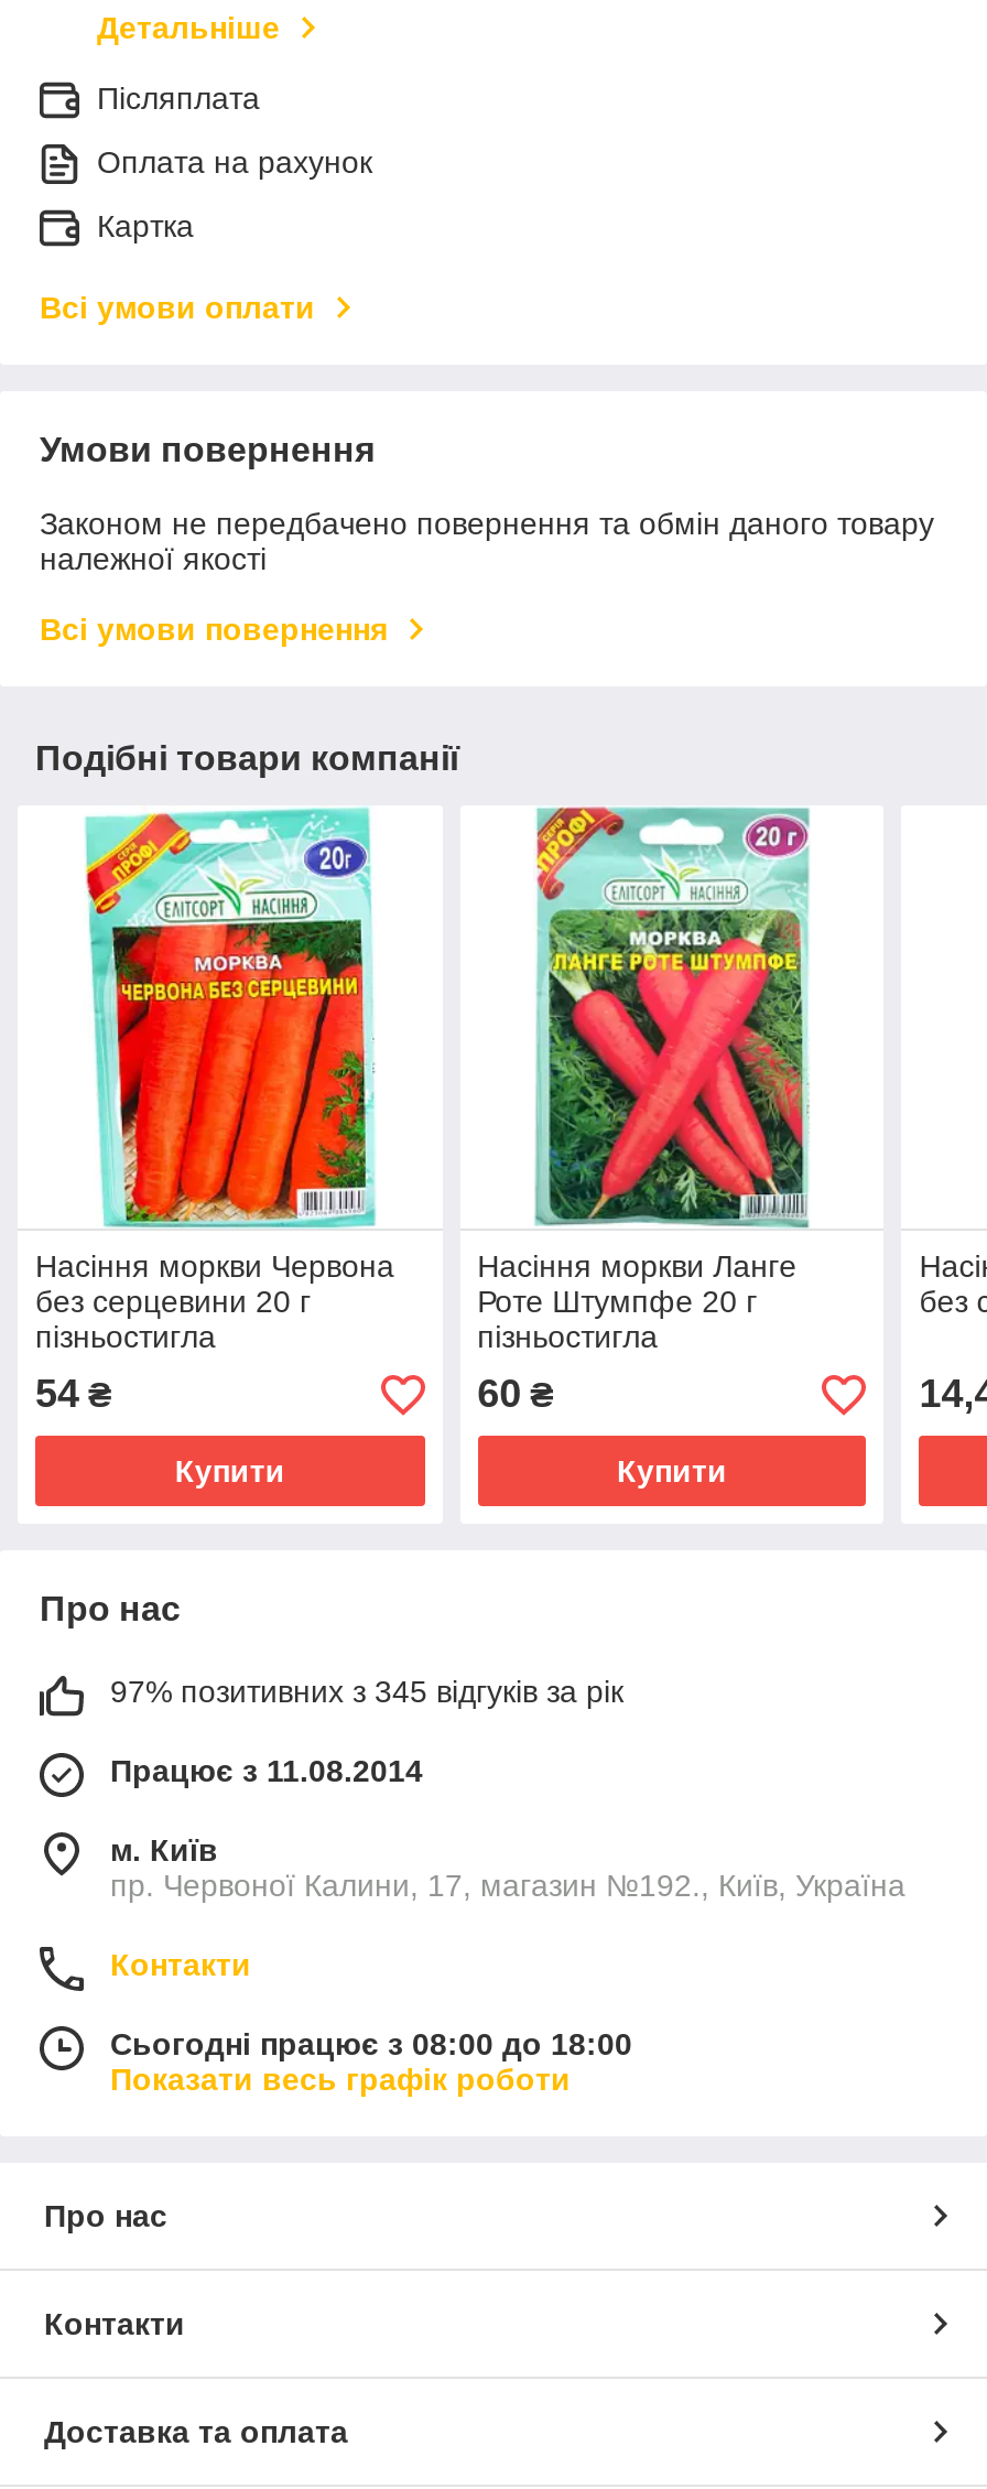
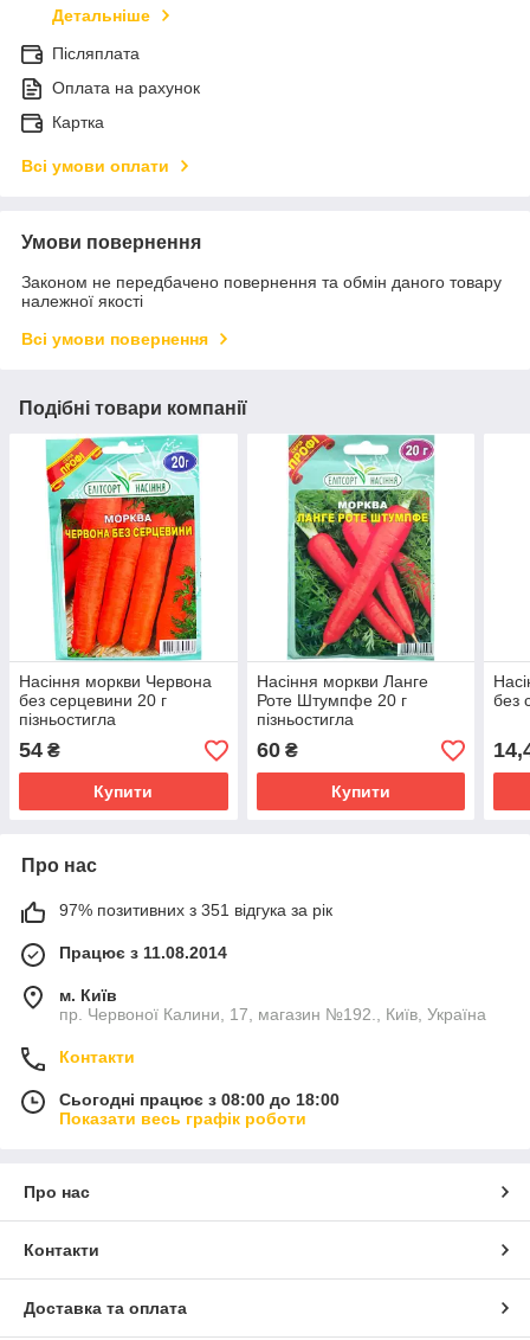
- 97% позитивних з 345 відгуків за рік
+ 97% позитивних з 351 відгука за рік
